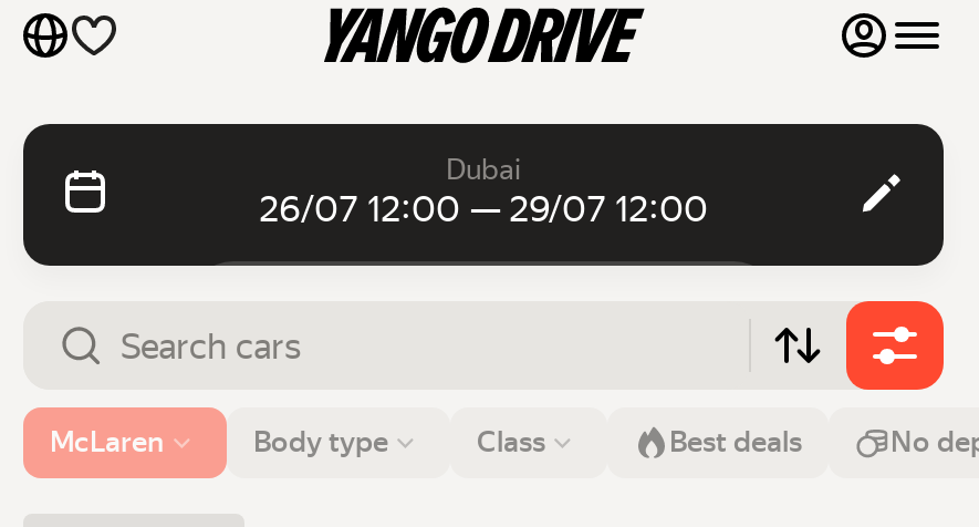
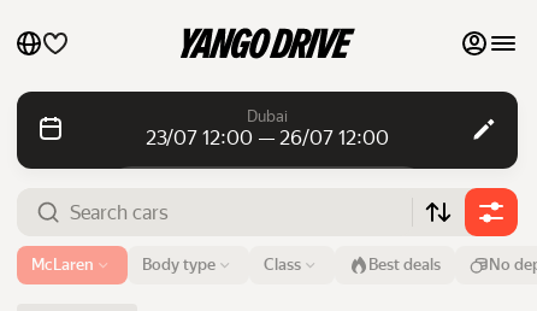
- 26/07 12:00 — 29/07 12:00
+ 23/07 12:00 — 26/07 12:00
